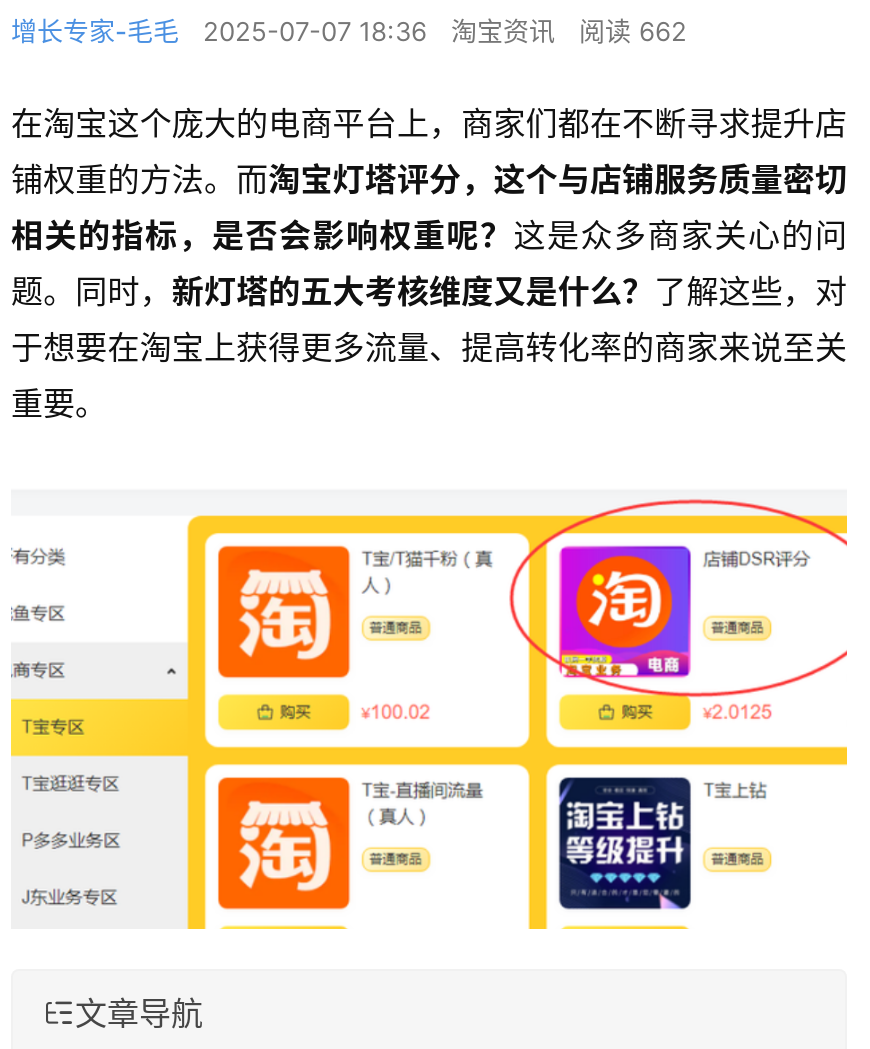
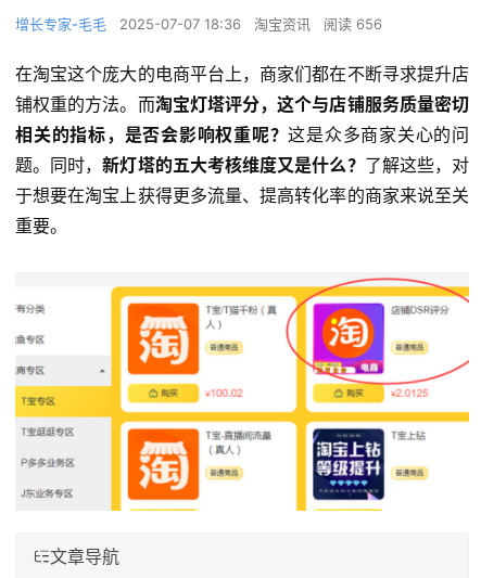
- 增长专家-毛毛 2025-07-07 18:36 淘宝资讯 阅读 662
+ 增长专家-毛毛 2025-07-07 18:36 淘宝资讯 阅读 656
